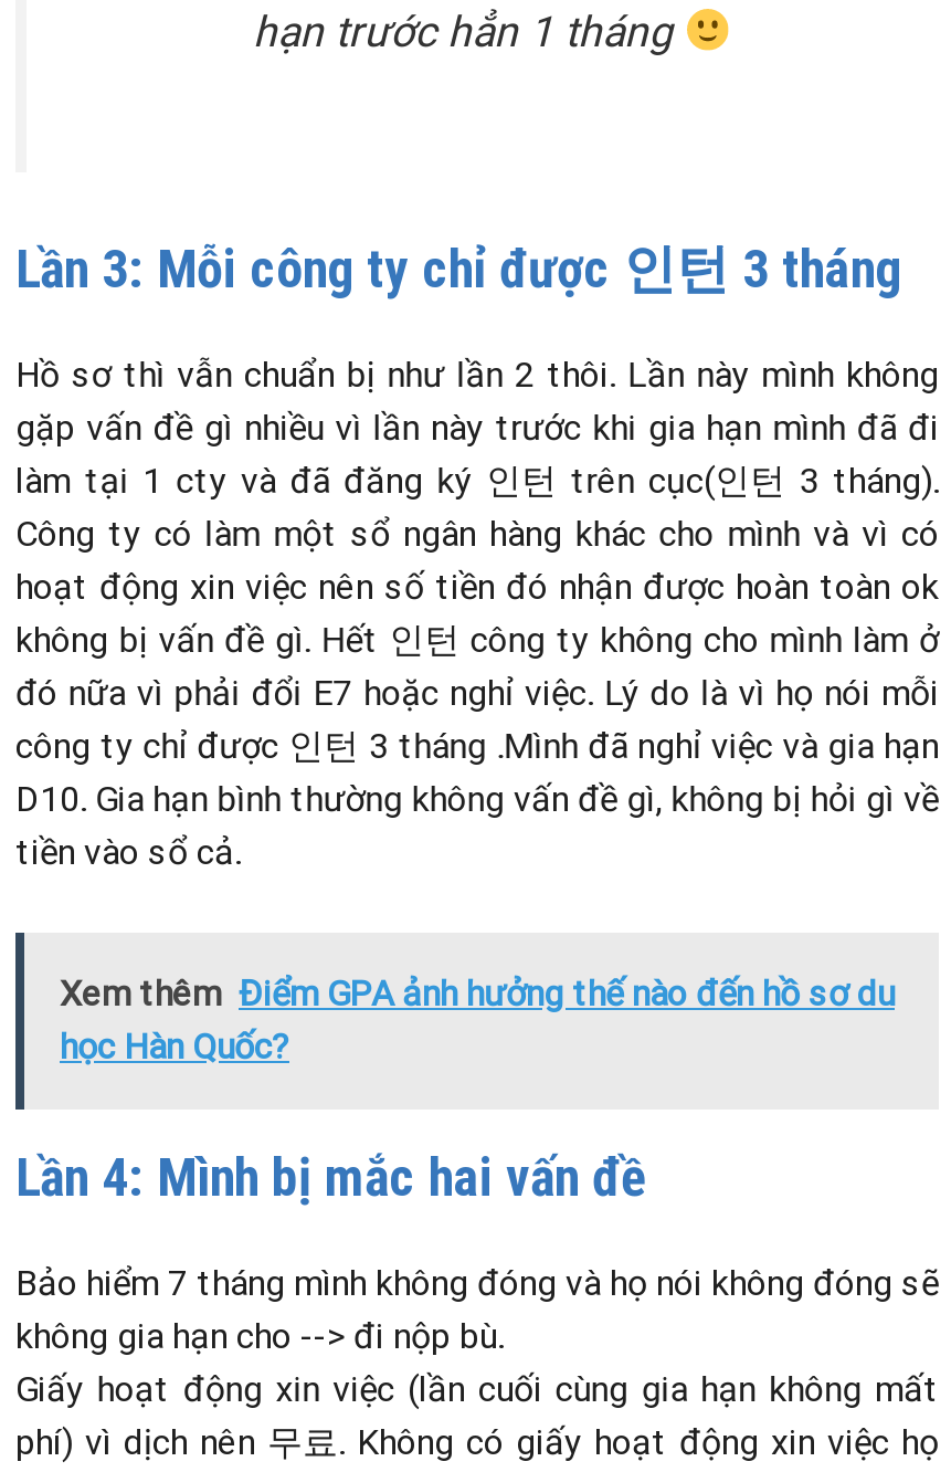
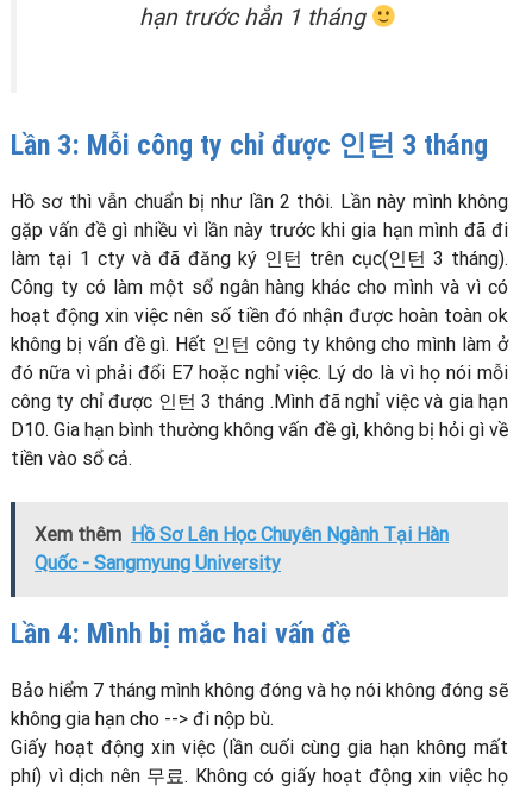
- Xem thêm Điểm GPA ảnh hưởng thế nào đến hồ sơ du
- học Hàn Quốc?
+ Xem thêm Hồ Sơ Lên Học Chuyên Ngành Tại Hàn
+ Quốc - Sangmyung University
